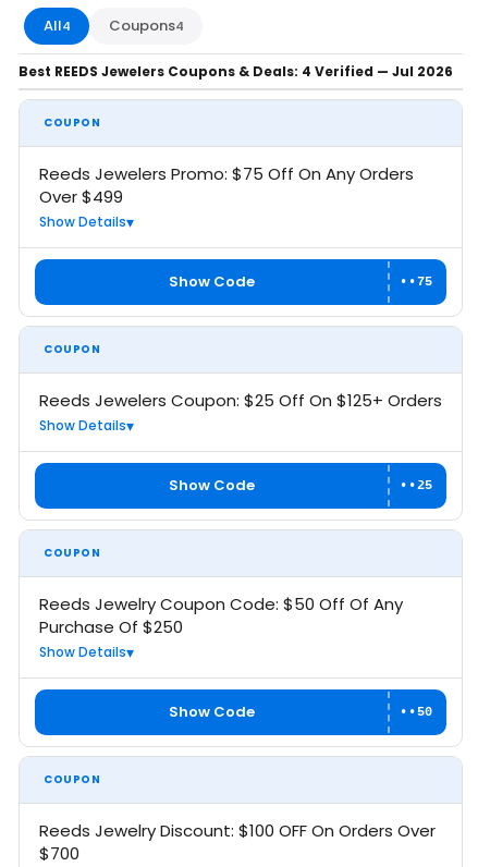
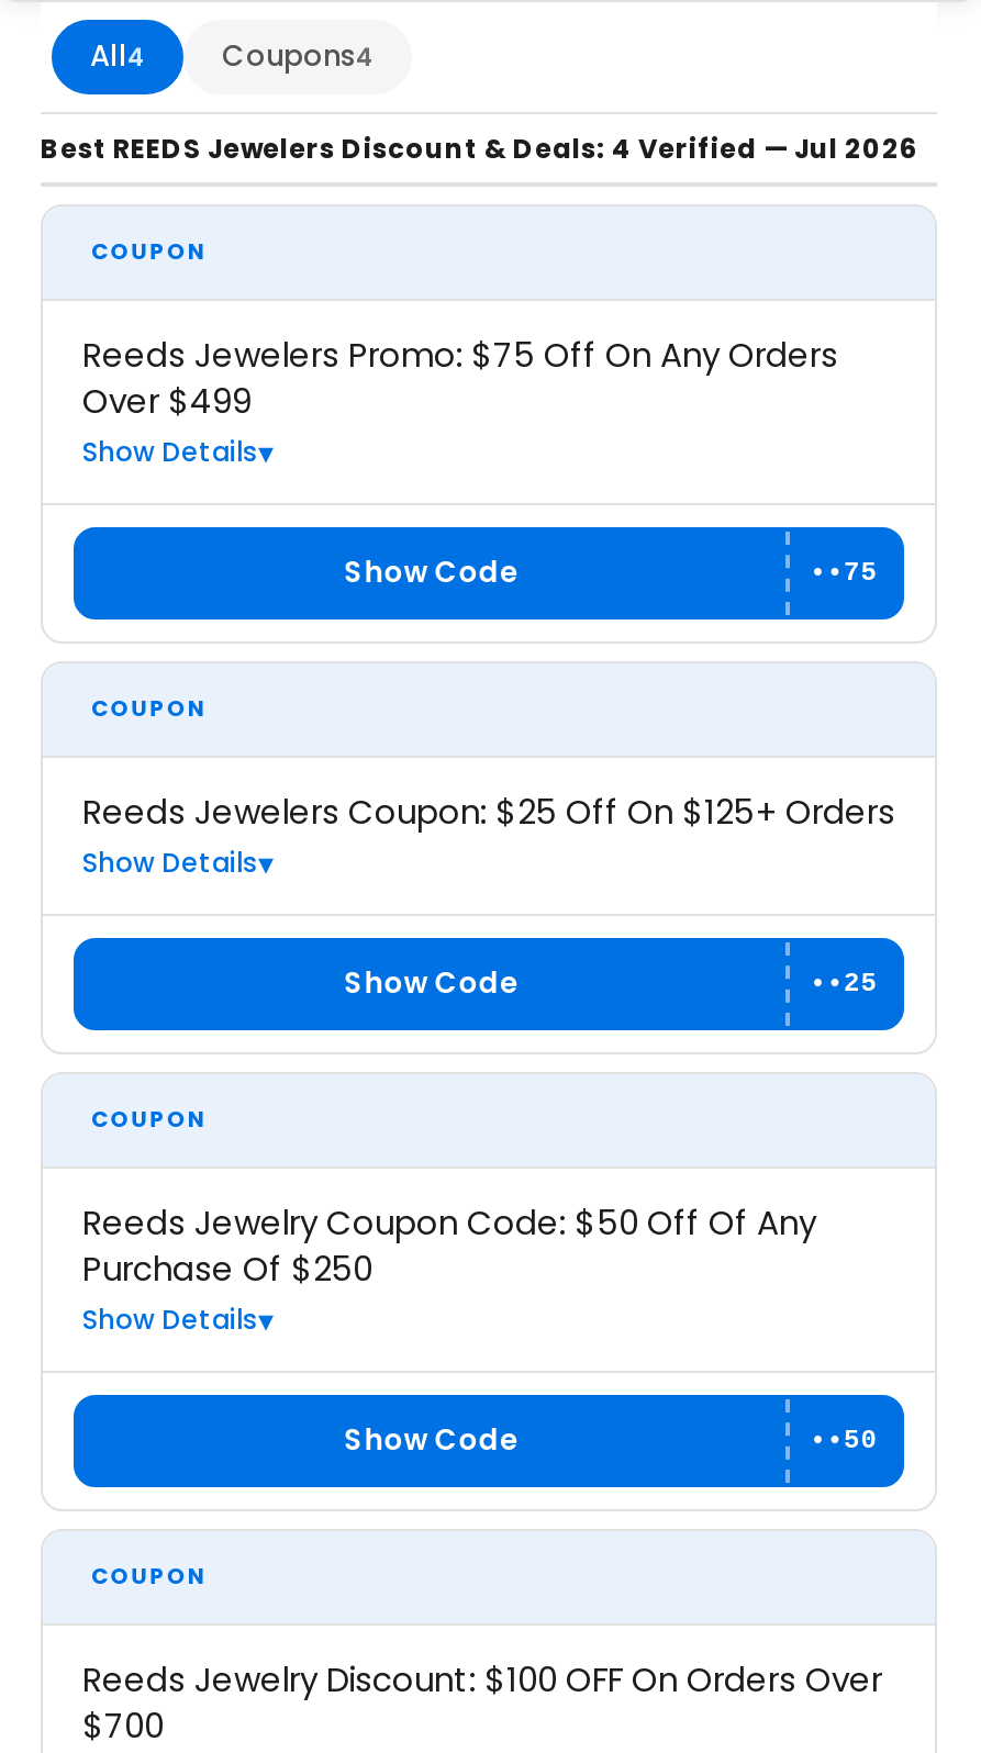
- Best REEDS Jewelers Coupons & Deals: 4 Verified — Jul 2026
+ Best REEDS Jewelers Discount & Deals: 4 Verified — Jul 2026
